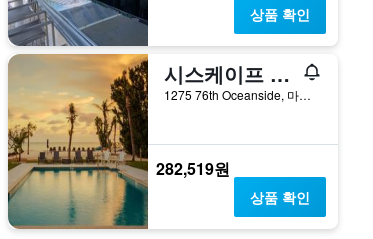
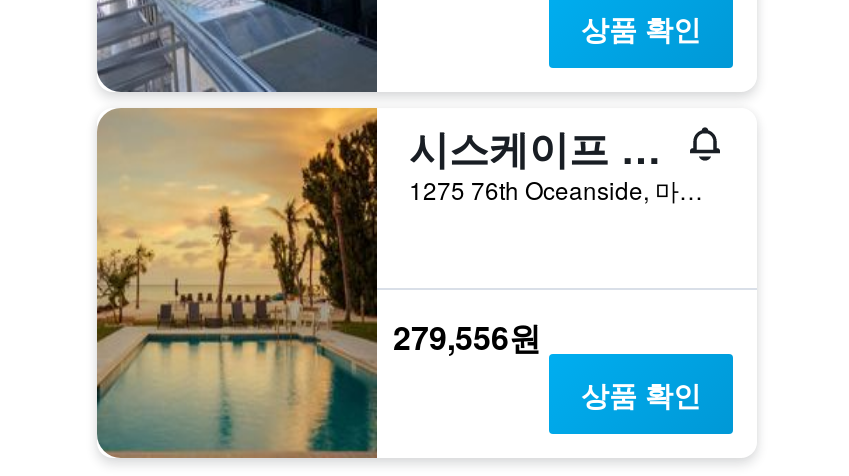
- 282,519원
+ 279,556원
